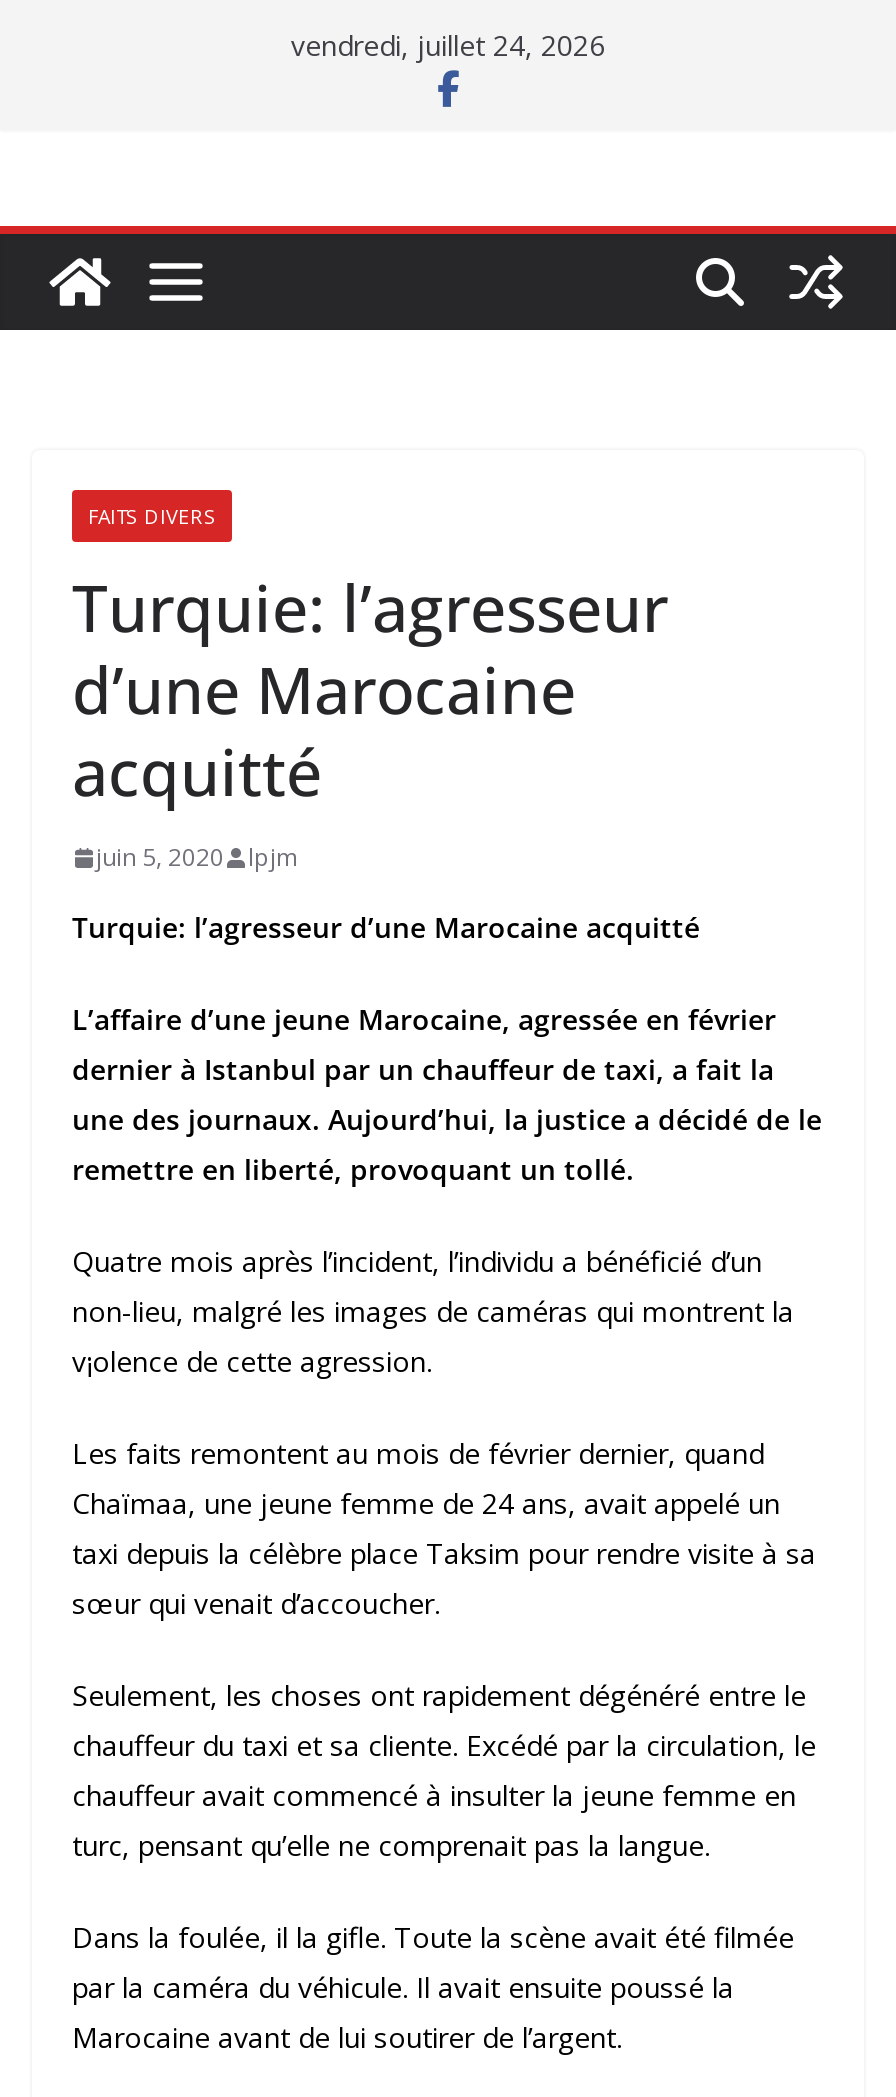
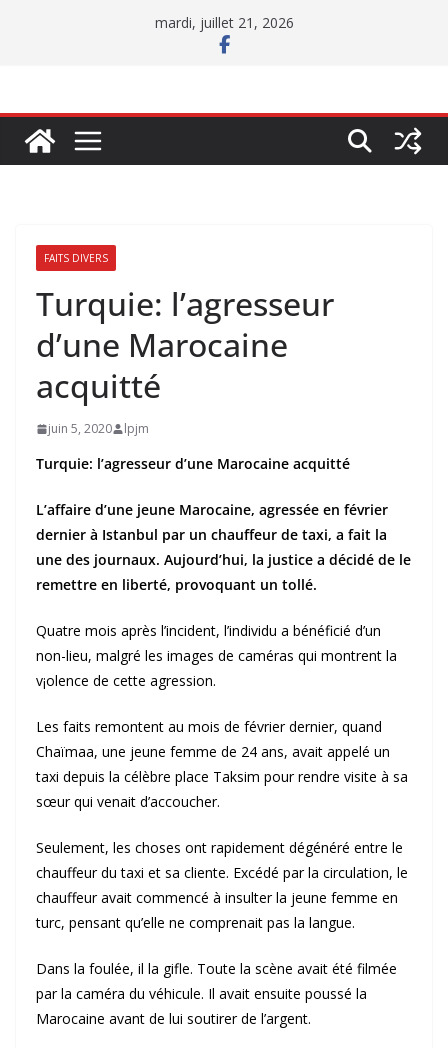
- vendredi, juillet 24, 2026
+ mardi, juillet 21, 2026
